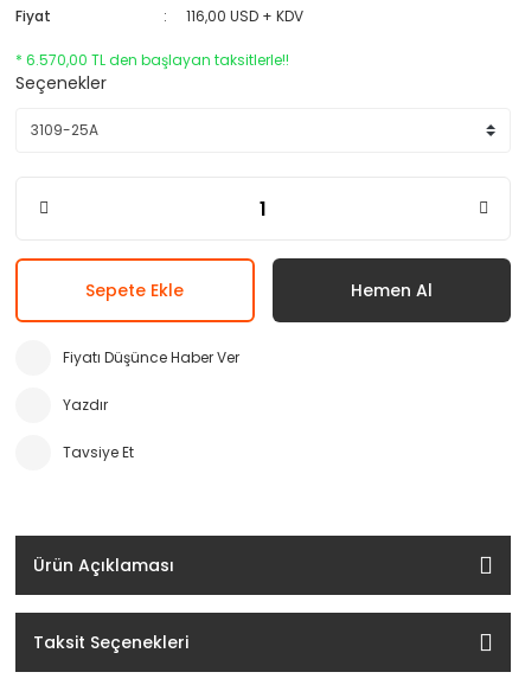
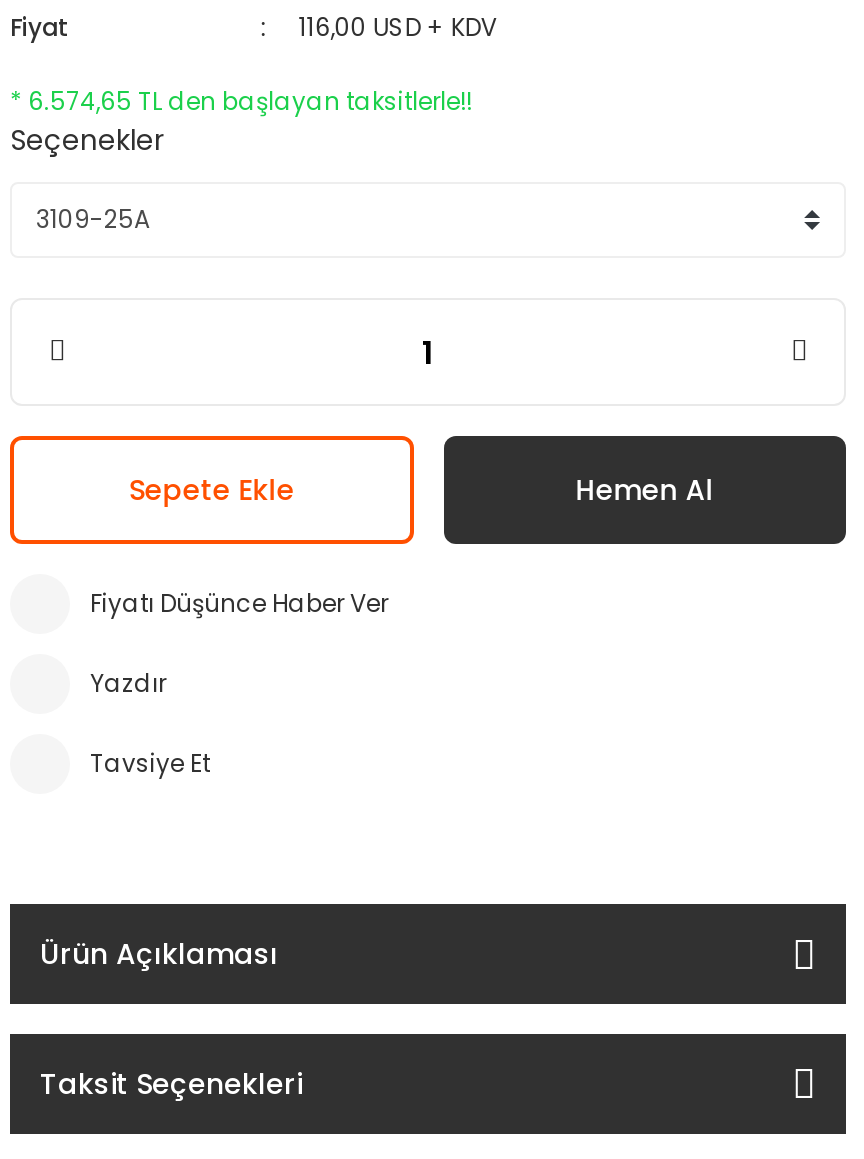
- * 6.570,00 TL den başlayan taksitlerle!!
+ * 6.574,65 TL den başlayan taksitlerle!!
